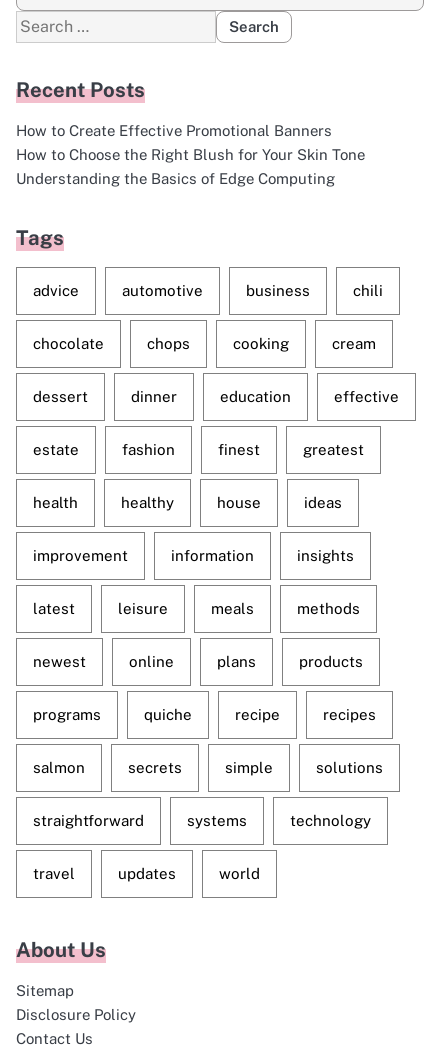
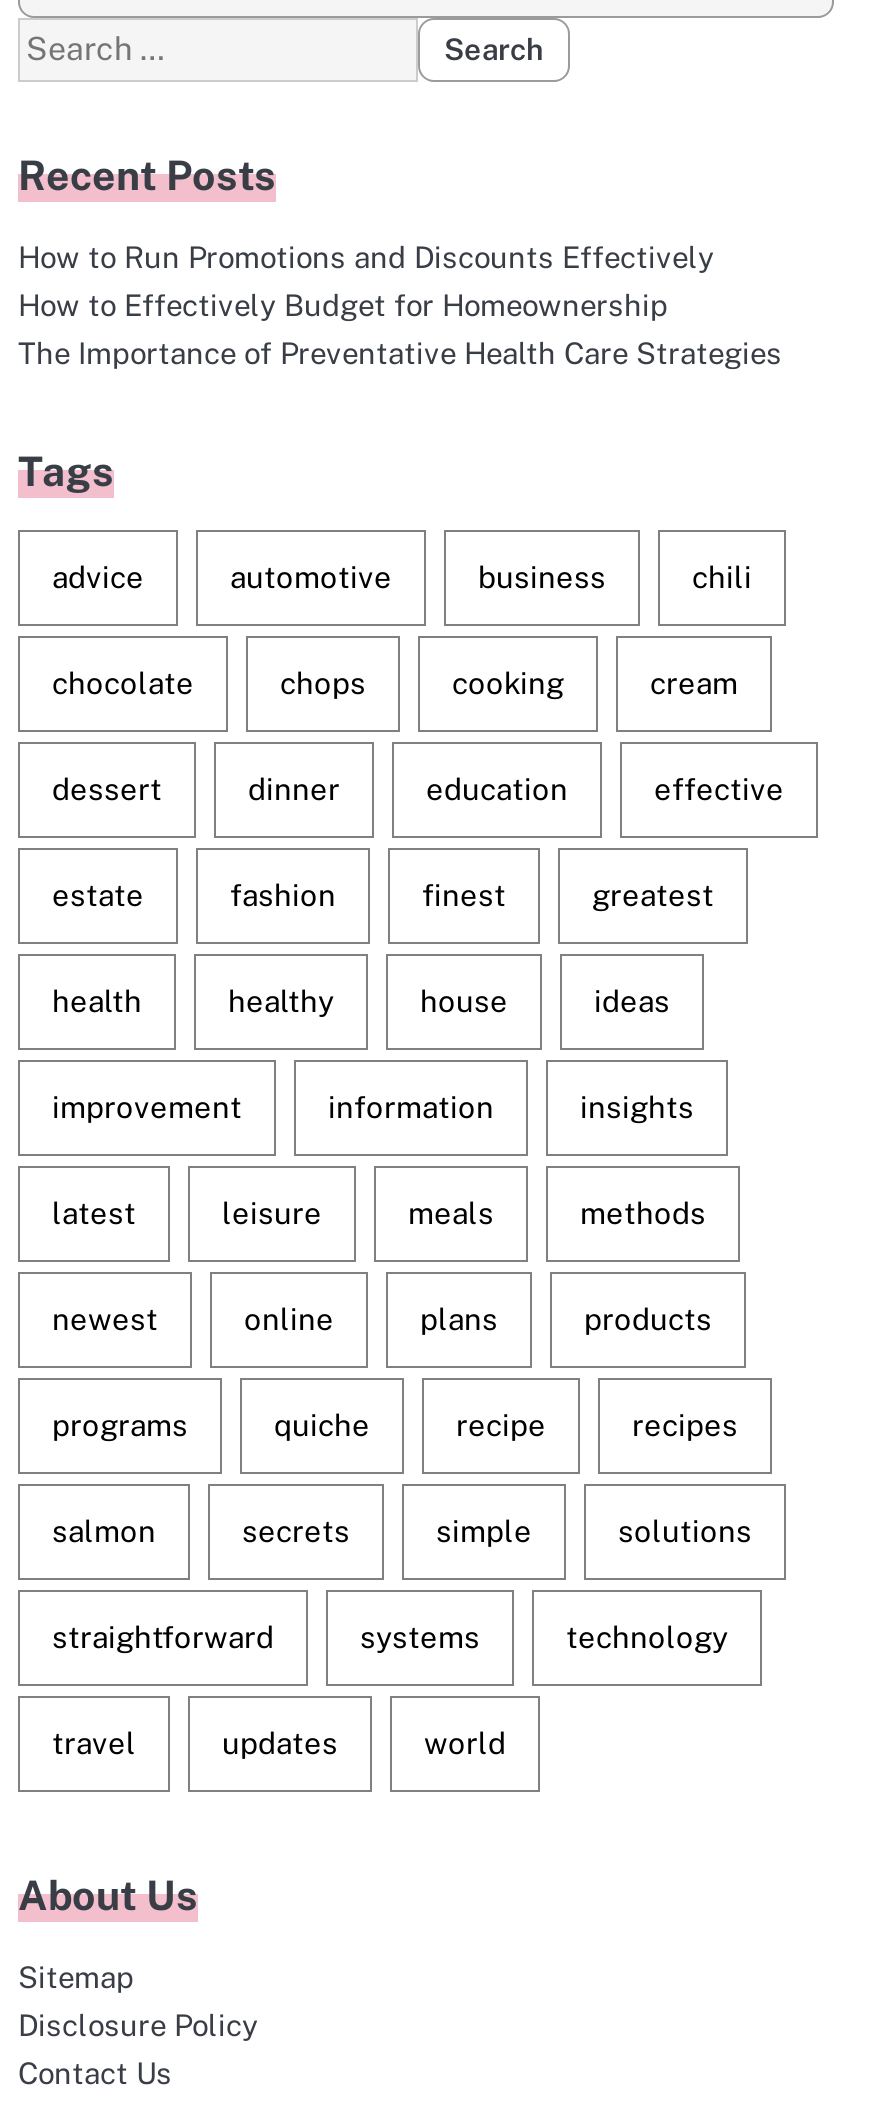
- How to Create Effective Promotional Banners
- How to Choose the Right Blush for Your Skin Tone
- Understanding the Basics of Edge Computing
+ How to Run Promotions and Discounts Effectively
+ How to Effectively Budget for Homeownership
+ The Importance of Preventative Health Care Strategies
